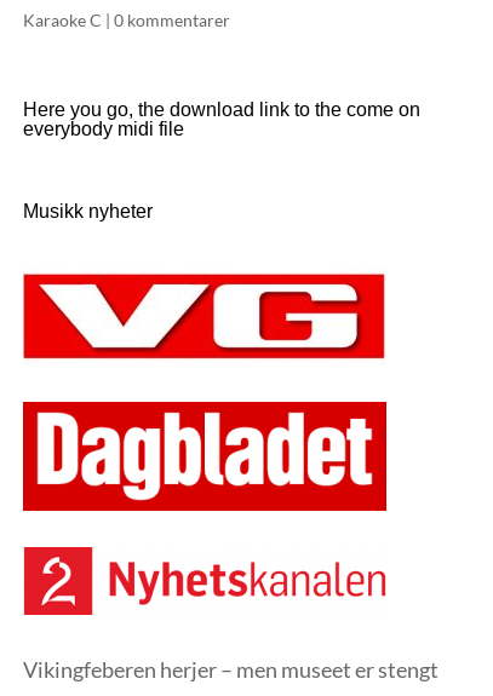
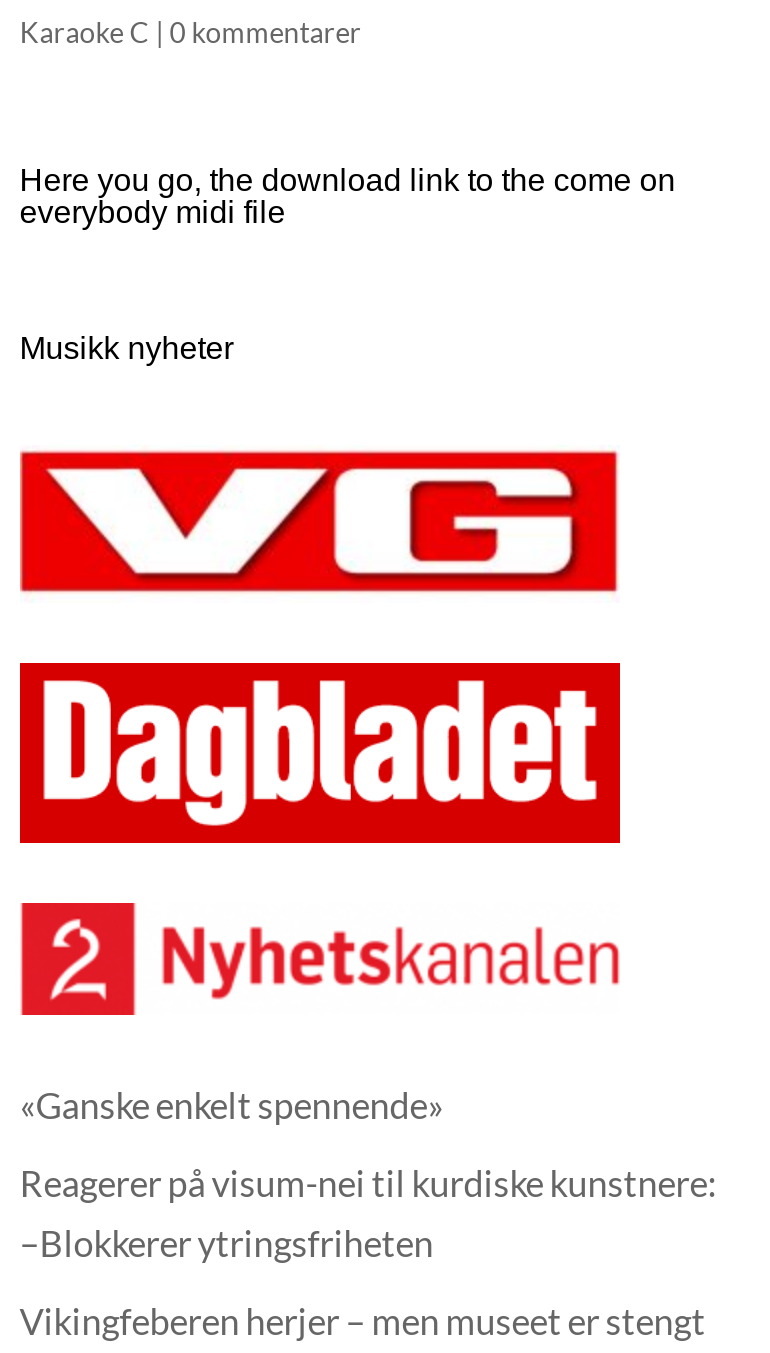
+ «Ganske enkelt spennende»
+ Reagerer på visum-nei til kurdiske kunstnere:
+ –Blokkerer ytringsfriheten
